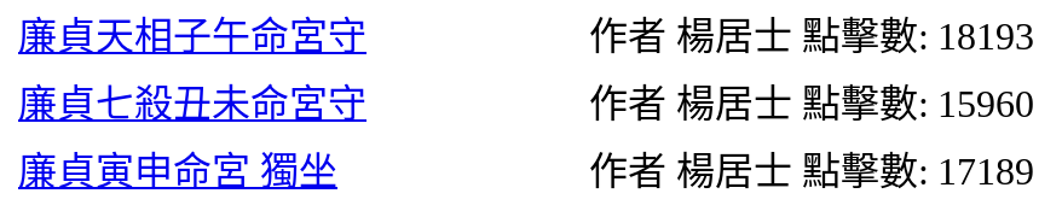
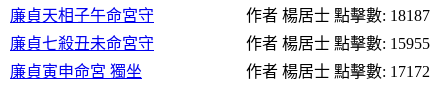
- 作者 楊居士 點擊數: 18193
+ 作者 楊居士 點擊數: 18187

- 作者 楊居士 點擊數: 15960
+ 作者 楊居士 點擊數: 15955

- 作者 楊居士 點擊數: 17189
+ 作者 楊居士 點擊數: 17172
